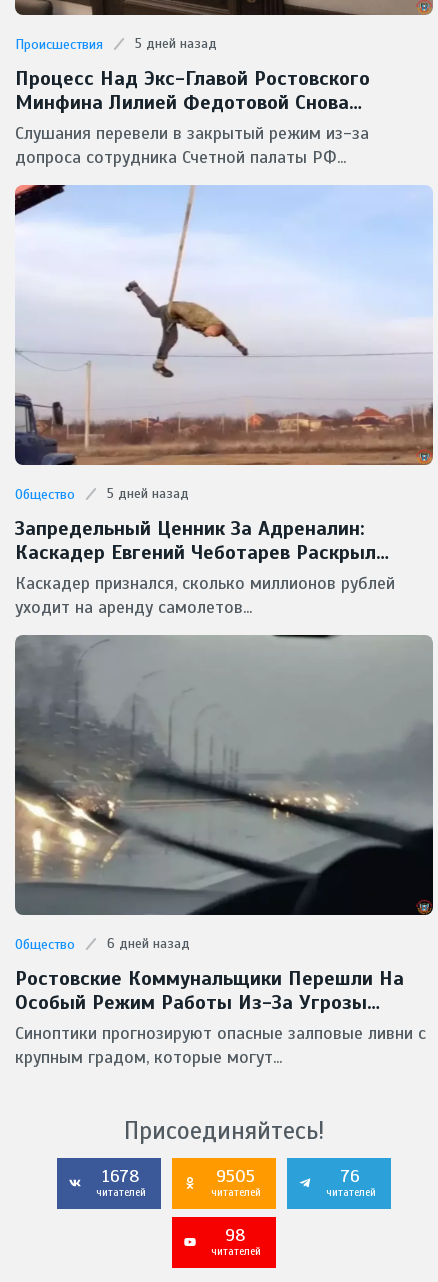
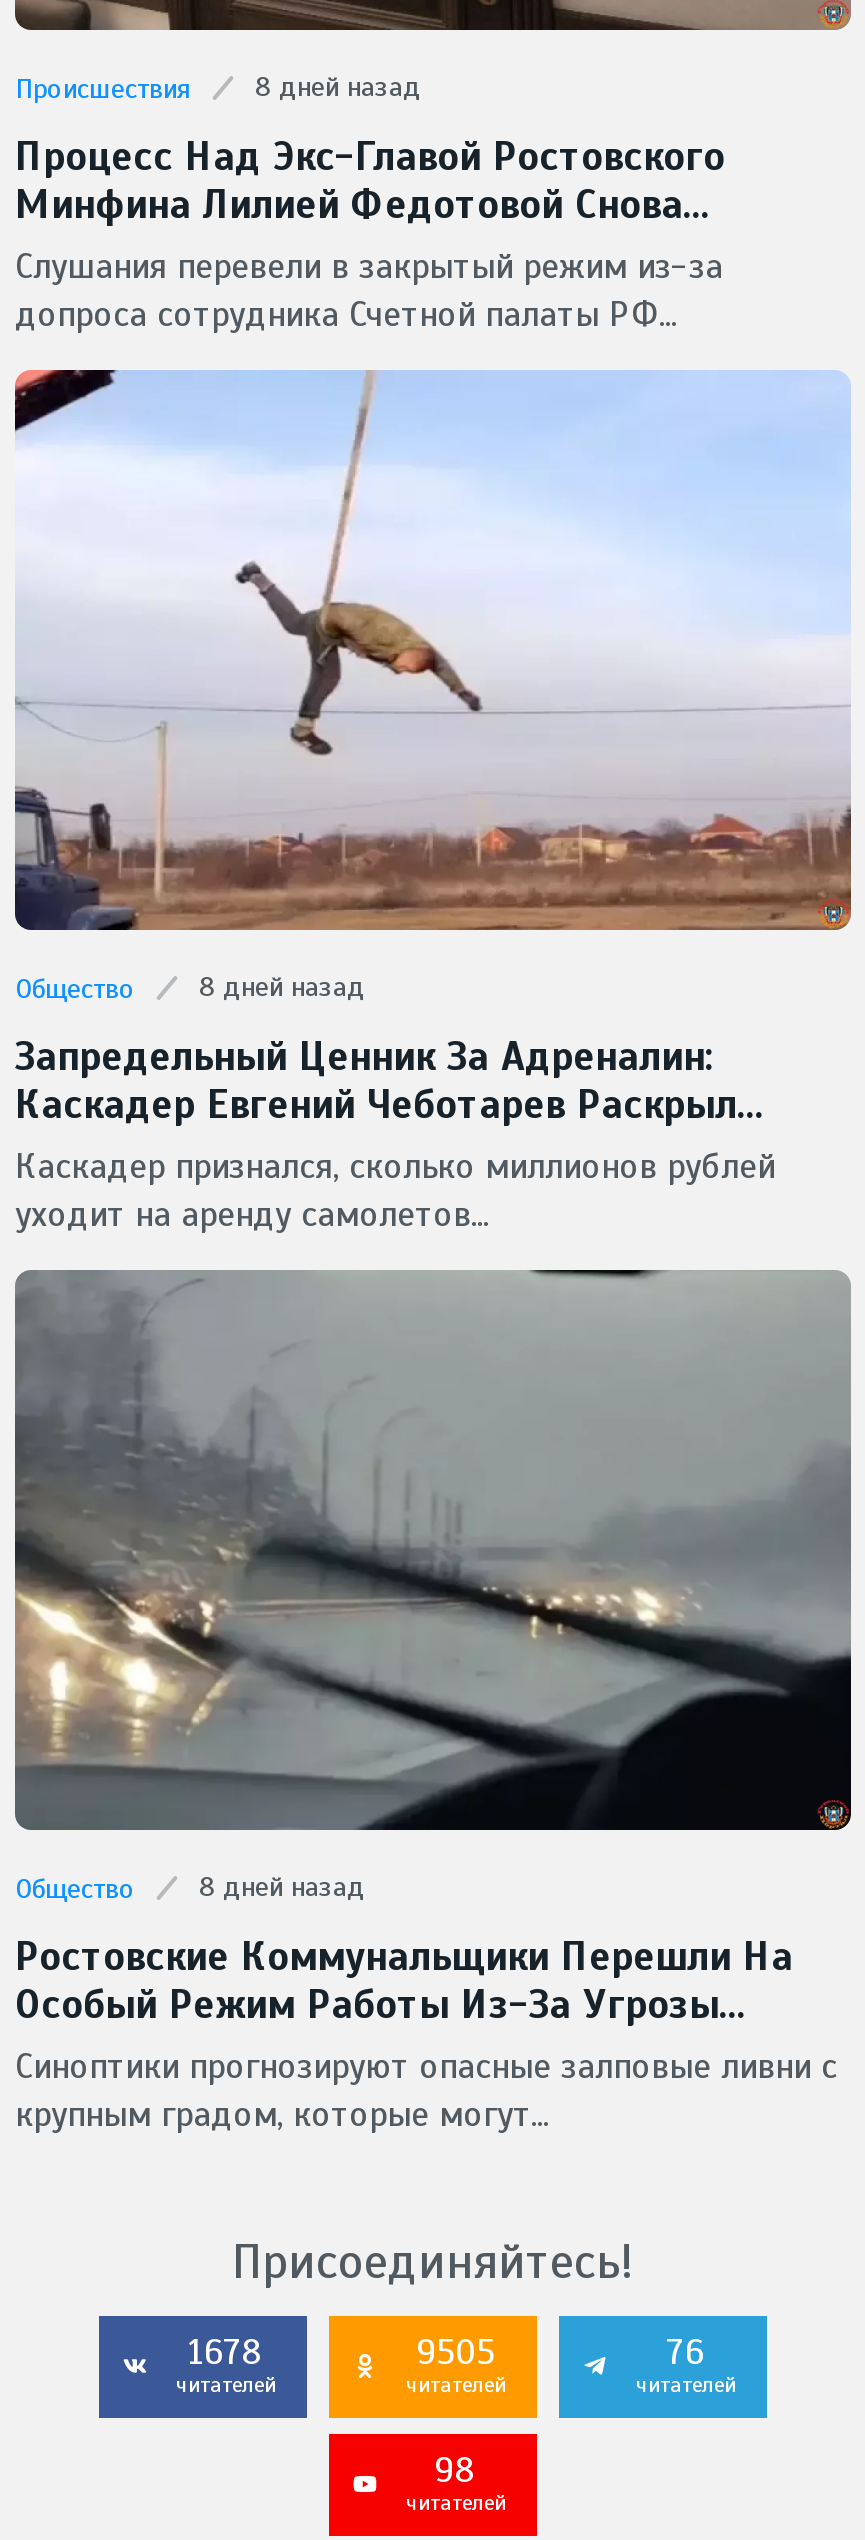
- Происшествия 5 дней назад
+ Происшествия 8 дней назад

- Общество 5 дней назад
+ Общество 8 дней назад

- Общество 6 дней назад
+ Общество 8 дней назад
